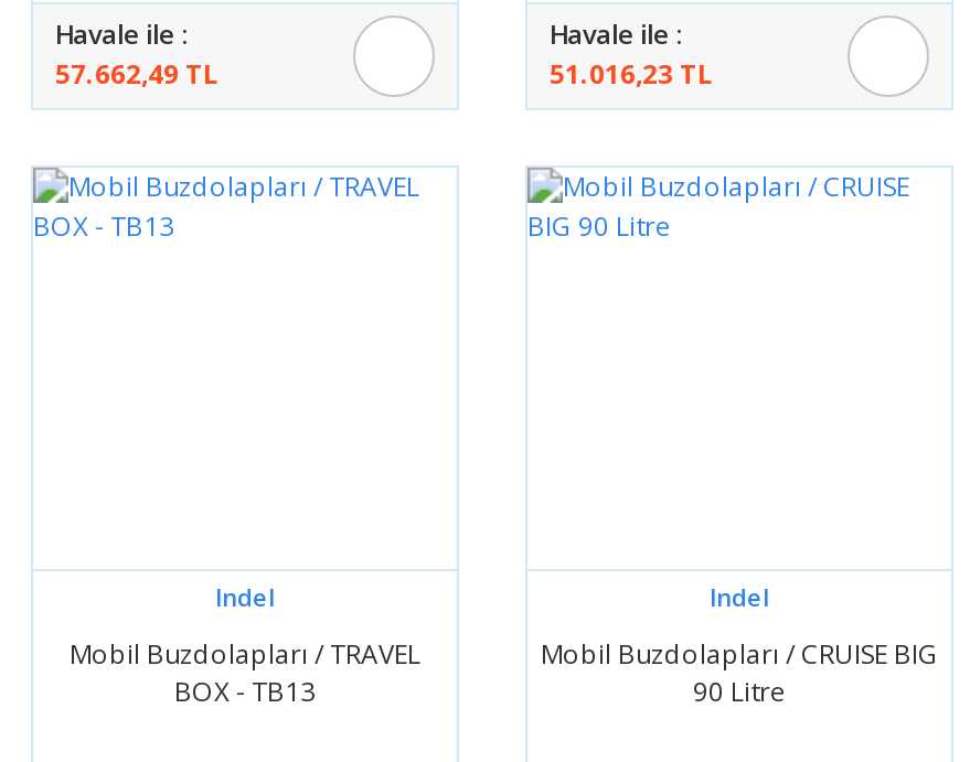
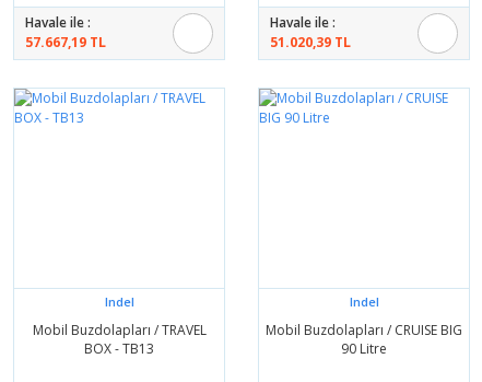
- 57.662,49 TL
+ 57.667,19 TL

- 51.016,23 TL
+ 51.020,39 TL
